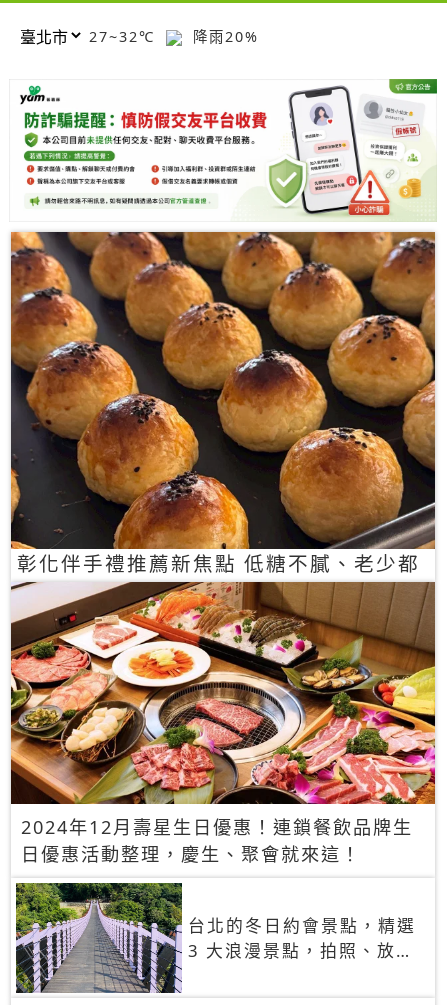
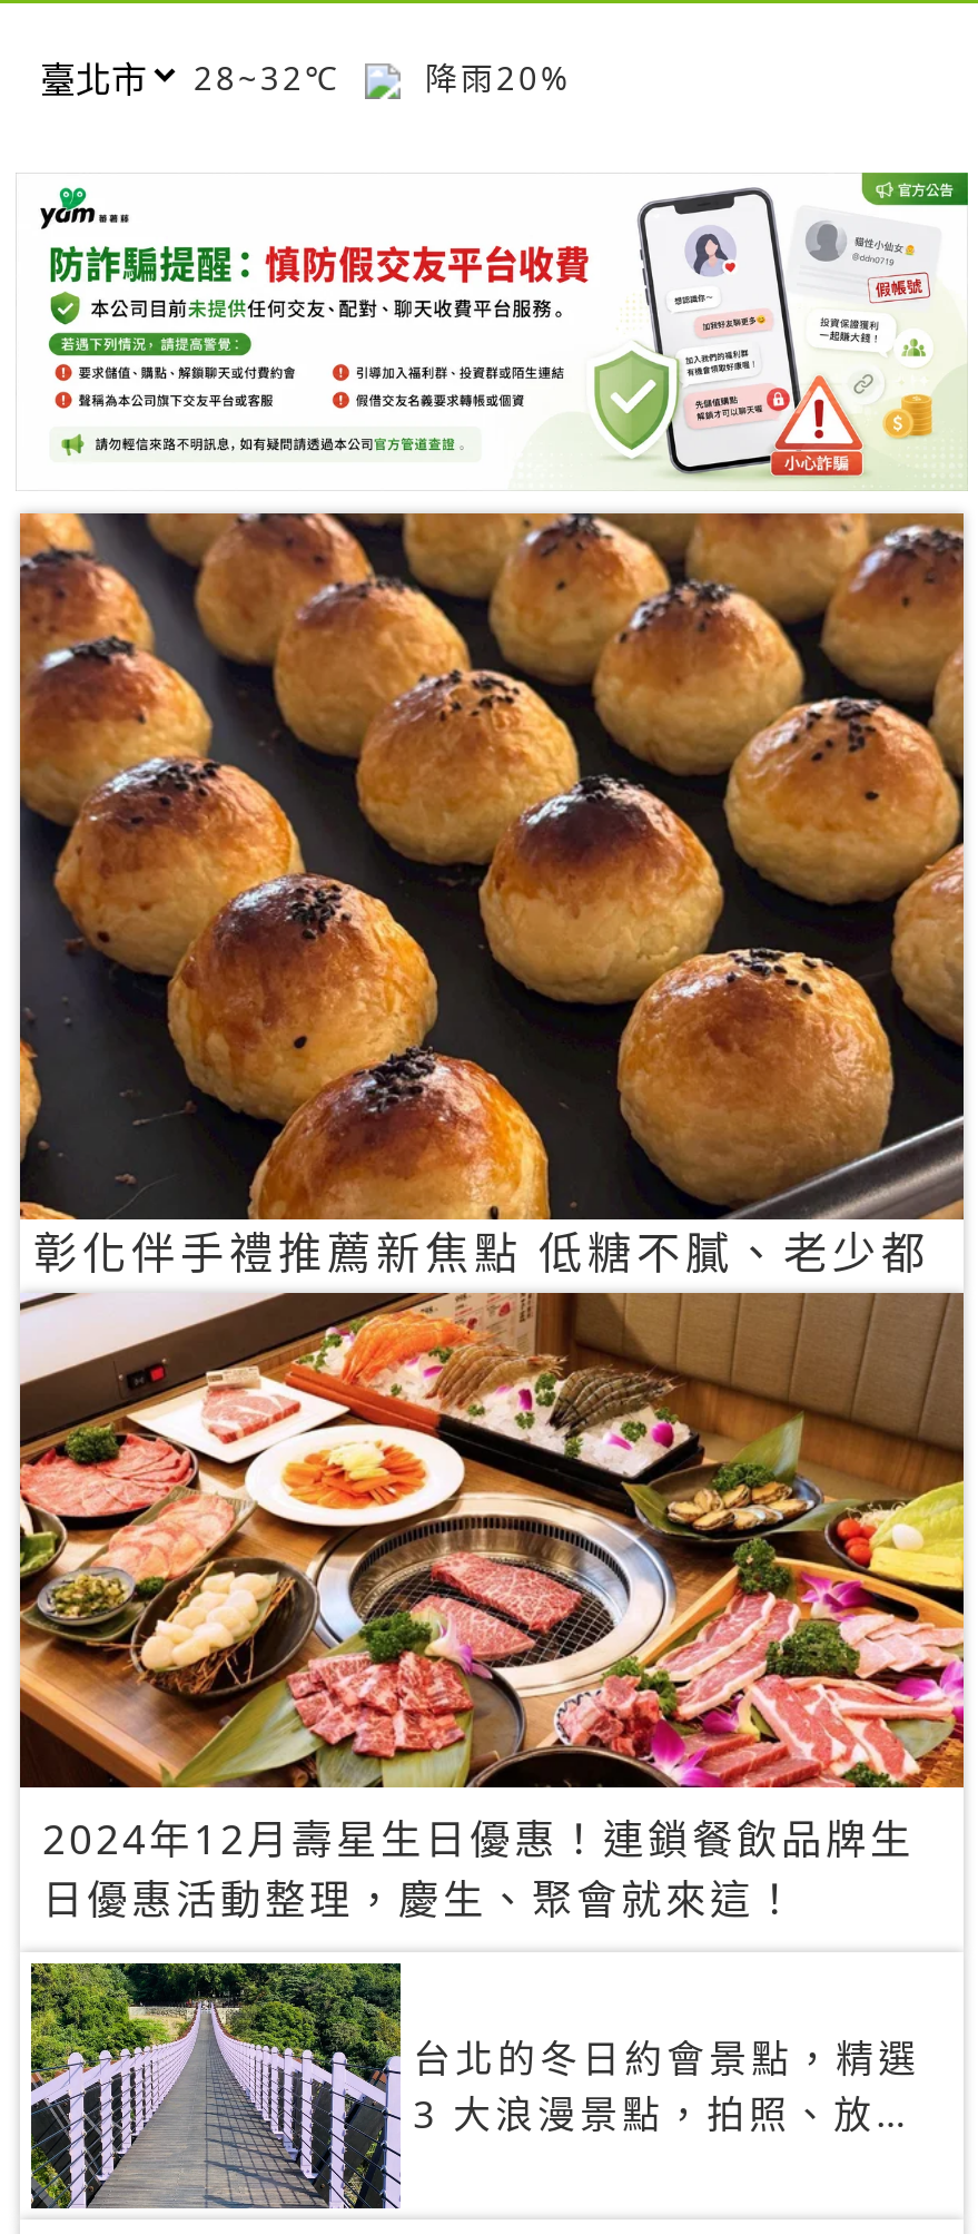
- 27~32℃ 降雨20%
+ 28~32℃ 降雨20%
